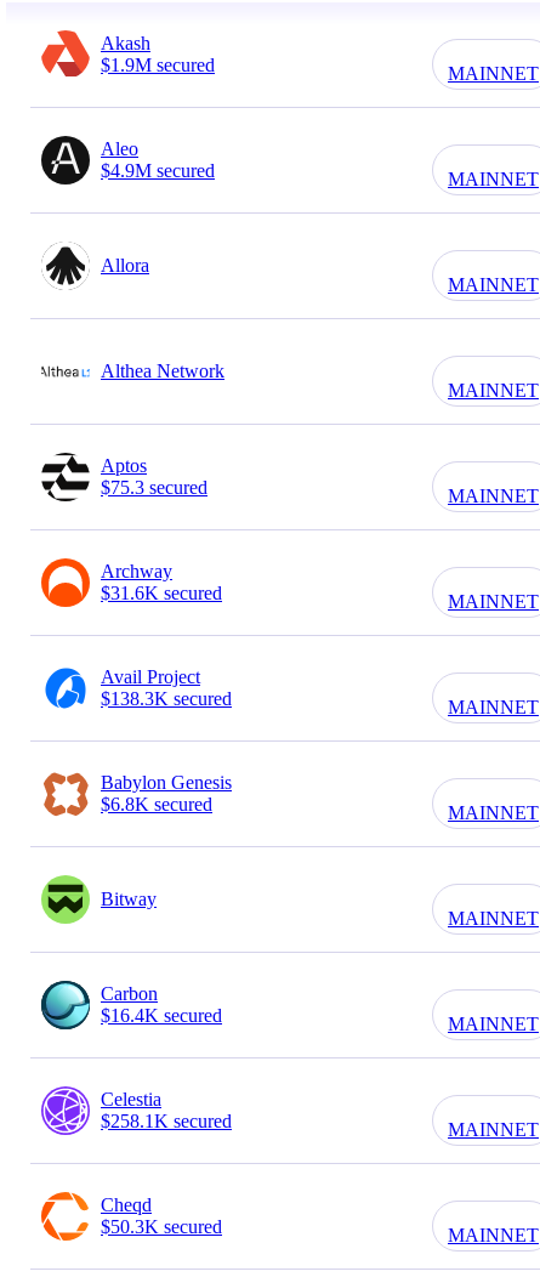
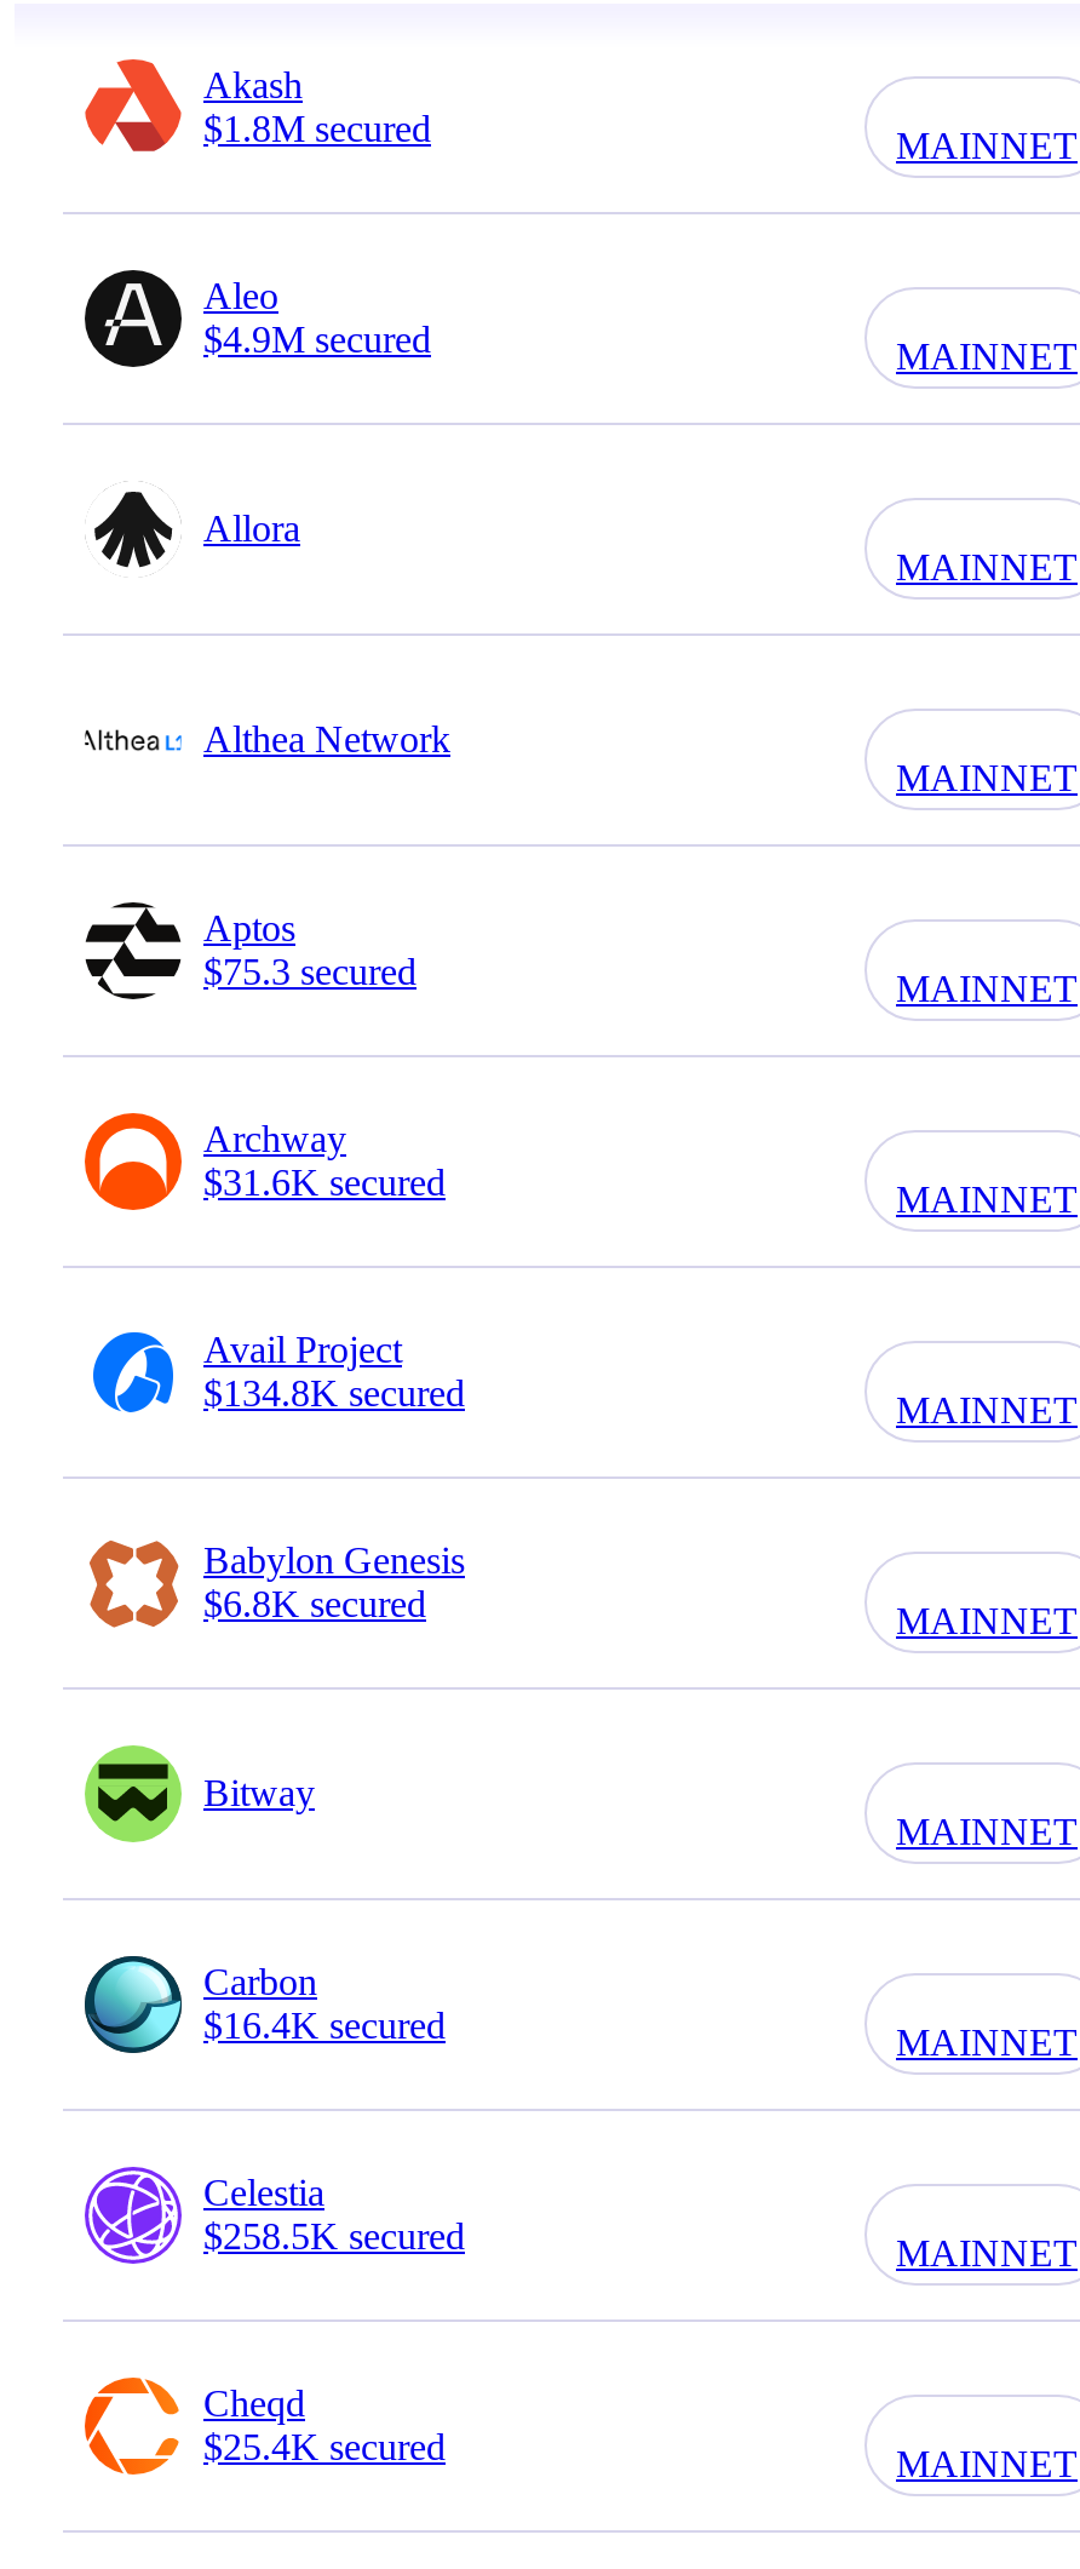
- $1.9M secured
+ $1.8M secured

- $138.3K secured
+ $134.8K secured

- $258.1K secured
+ $258.5K secured

- $50.3K secured
+ $25.4K secured
